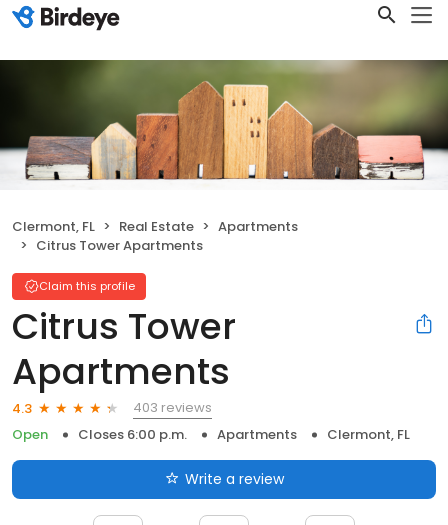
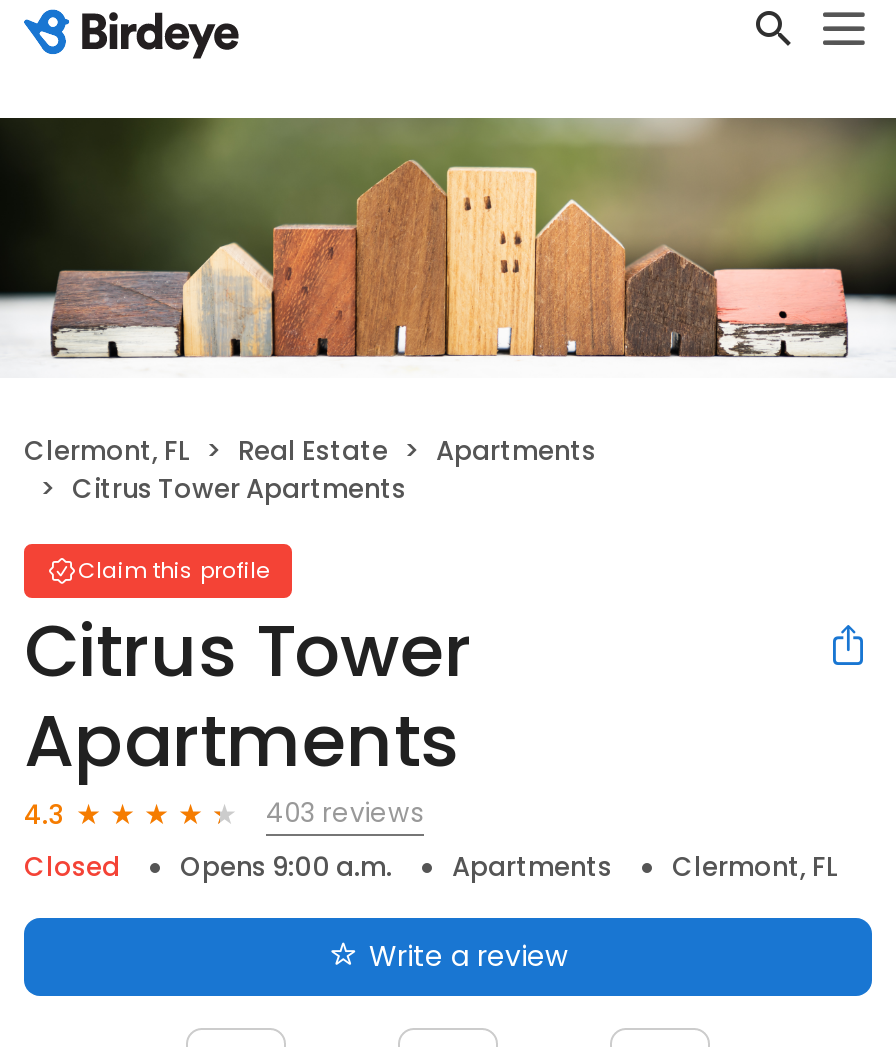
- Open
- Closes 6:00 p.m.
+ Closed
+ Opens 9:00 a.m.
